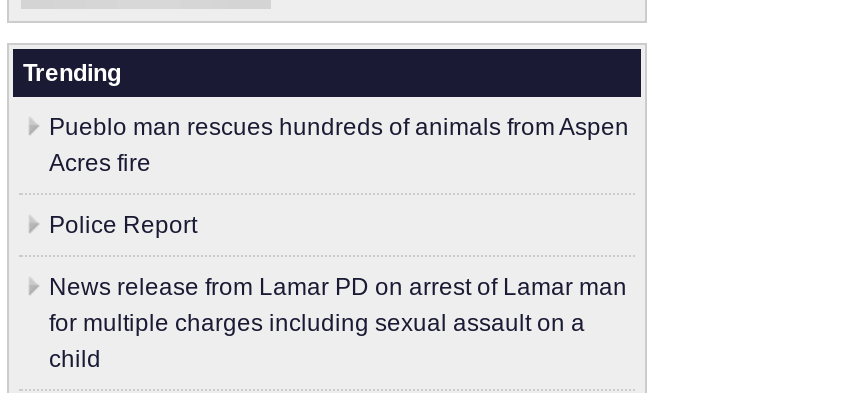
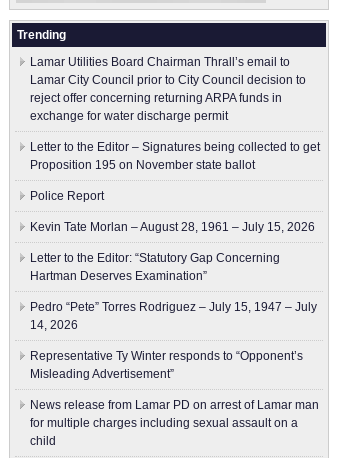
- Pueblo man rescues hundreds of animals from Aspen
- Acres fire
+ Lamar Utilities Board Chairman Thrall’s email to
+ Lamar City Council prior to City Council decision to
+ reject offer concerning returning ARPA funds in
+ exchange for water discharge permit
+ Letter to the Editor – Signatures being collected to get
+ Proposition 195 on November state ballot

+ Kevin Tate Morlan – August 28, 1961 – July 15, 2026
+ Letter to the Editor: “Statutory Gap Concerning
+ Hartman Deserves Examination”
+ Pedro “Pete” Torres Rodriguez – July 15, 1947 – July
+ 14, 2026
+ Representative Ty Winter responds to “Opponent’s
+ Misleading Advertisement”
